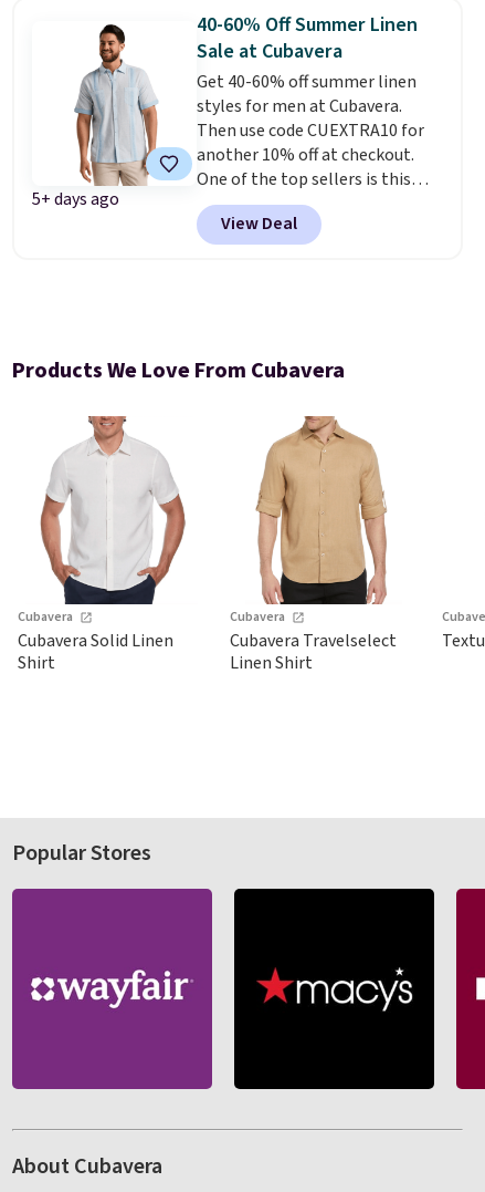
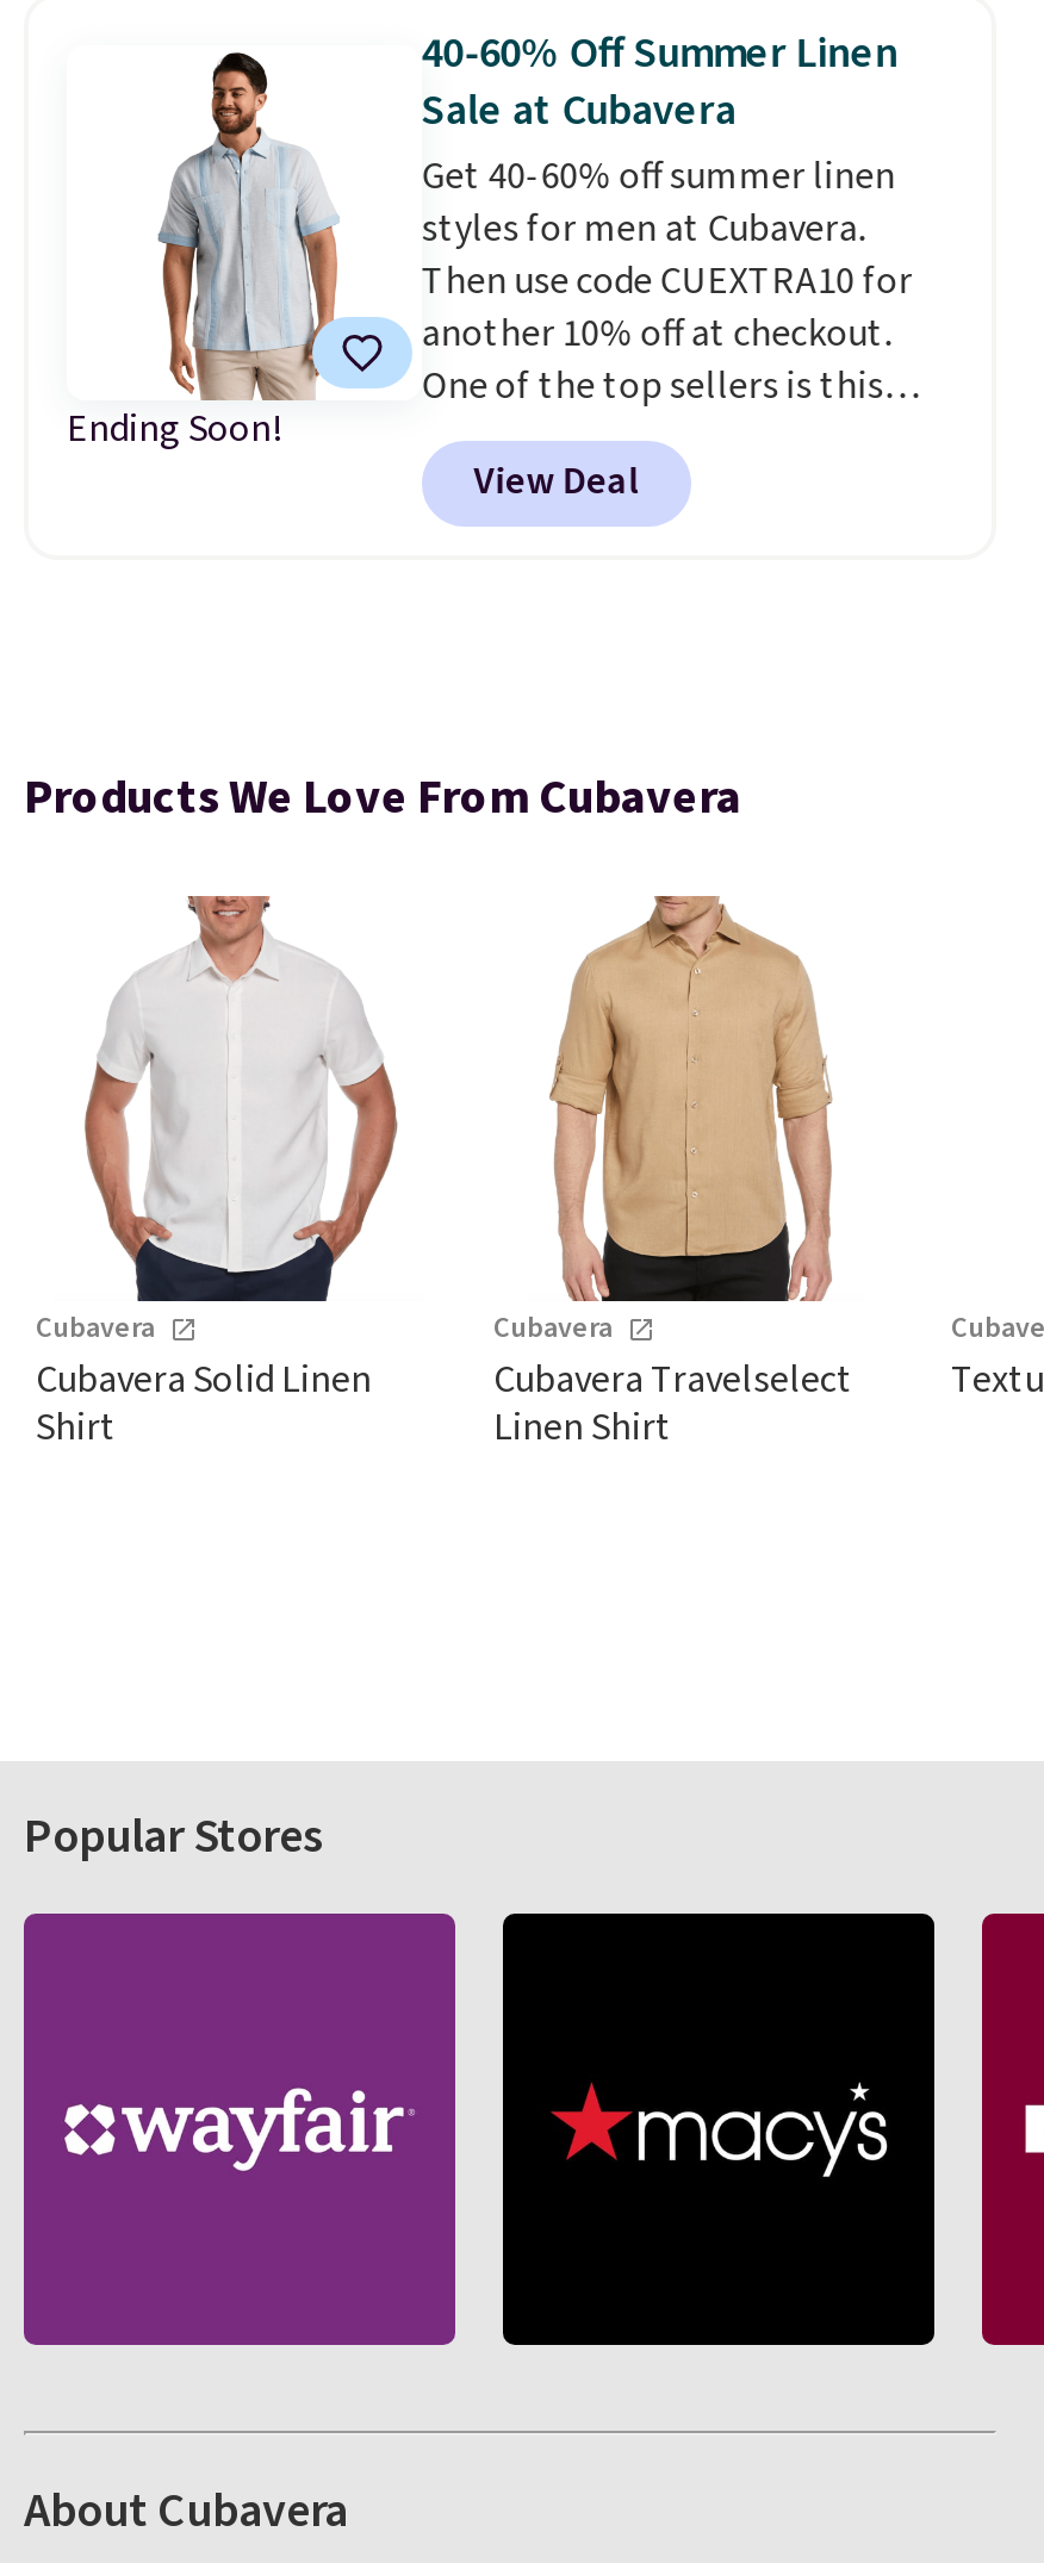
- 5+ days ago
+ Ending Soon!
